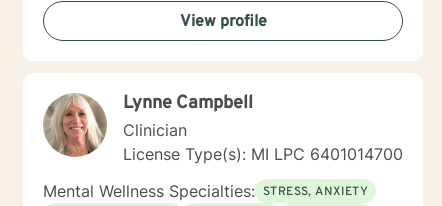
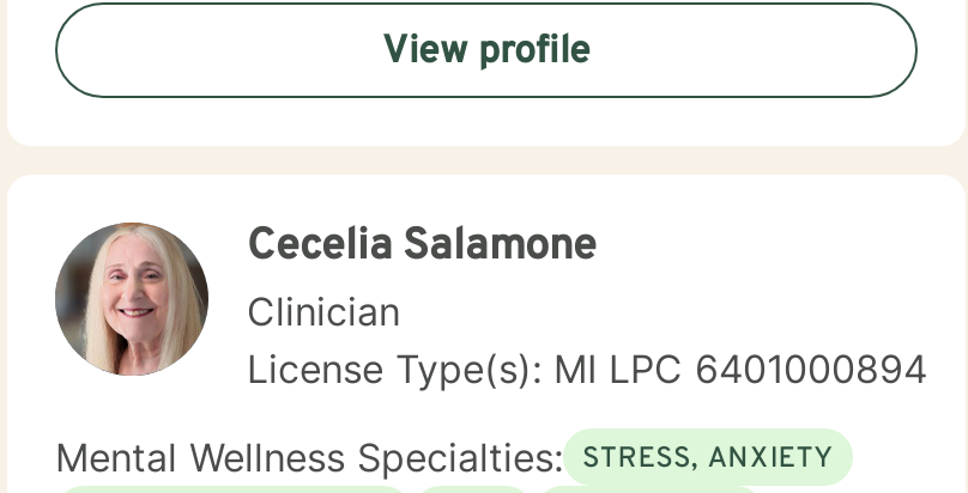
- [image]
- Lynne Campbell
+ [image]
+ Cecelia Salamone

- License Type(s): MI LPC 6401014700
+ License Type(s): MI LPC 6401000894
